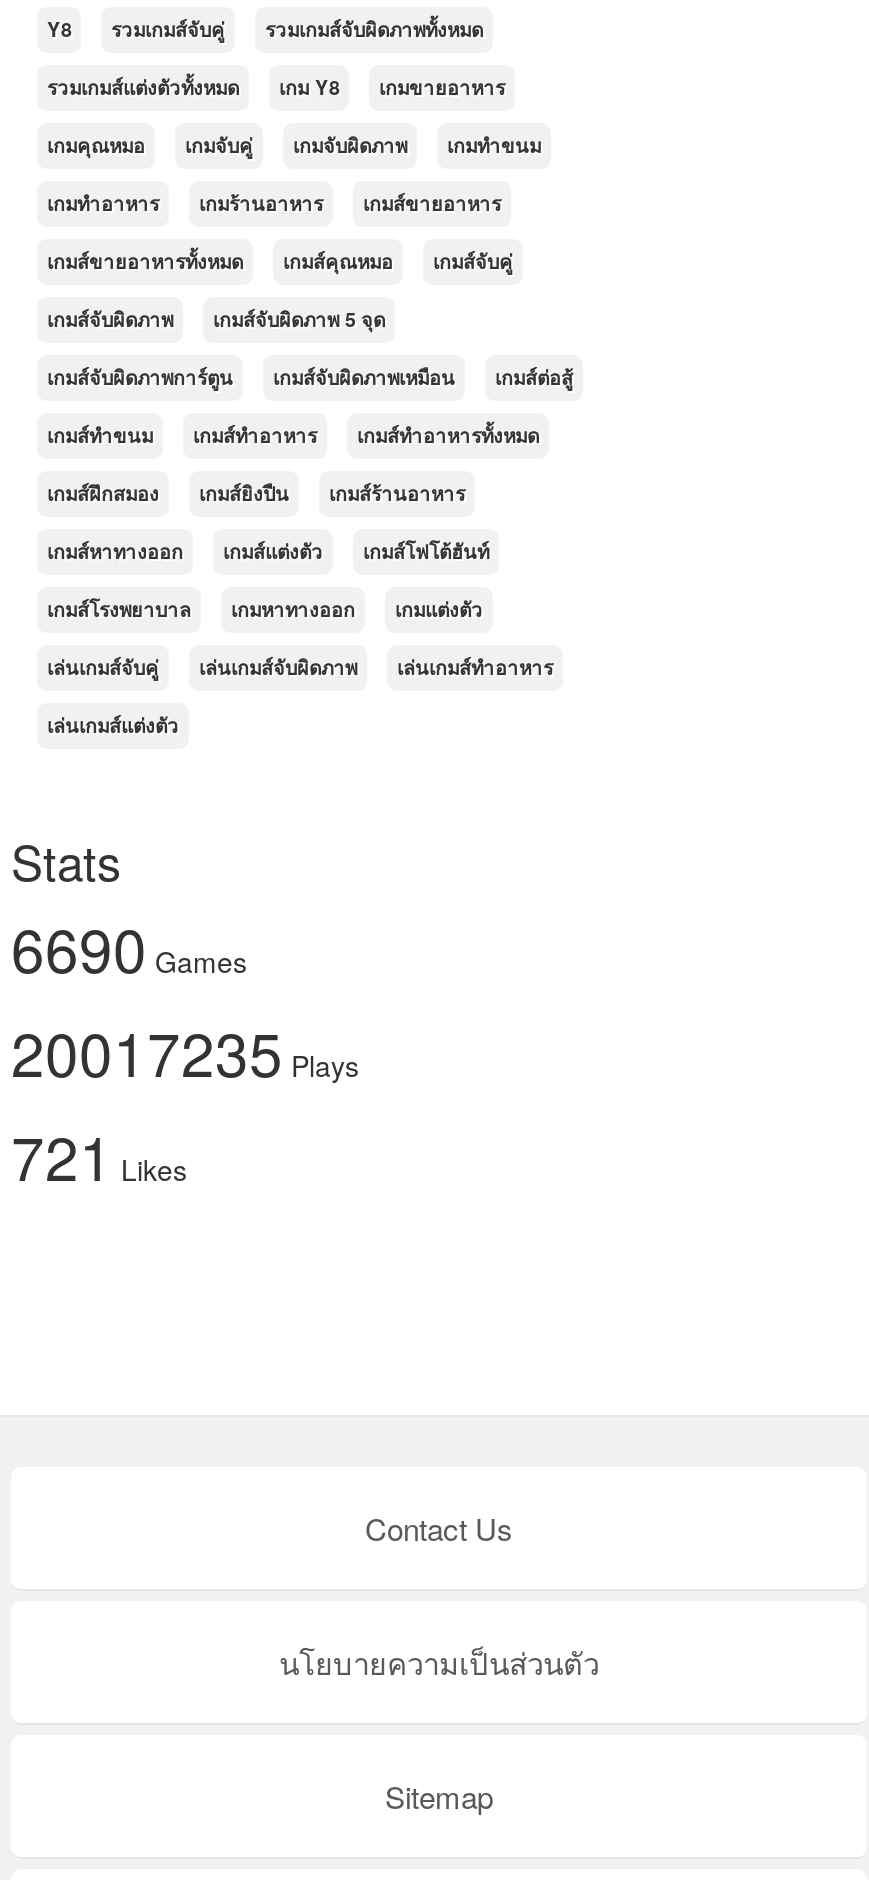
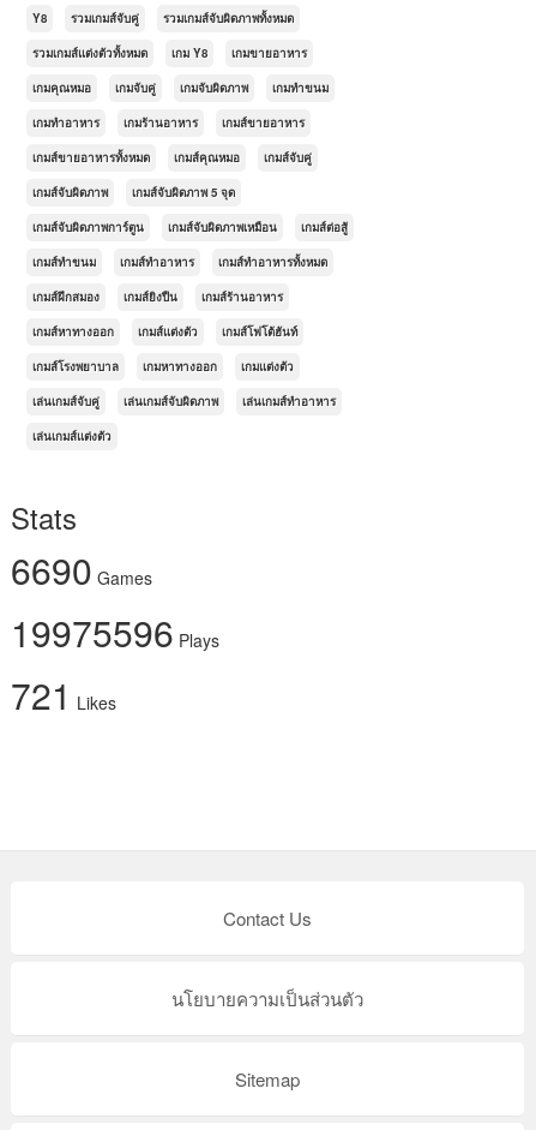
- 20017235Plays
+ 19975596Plays
